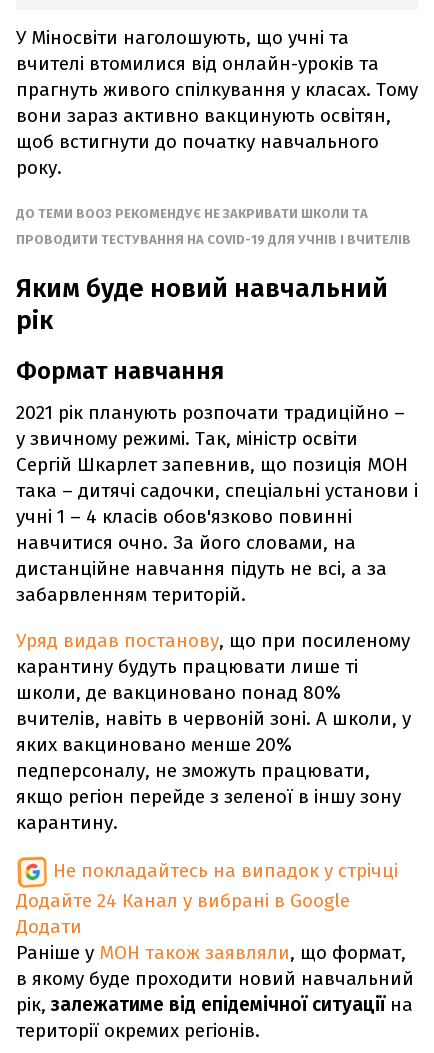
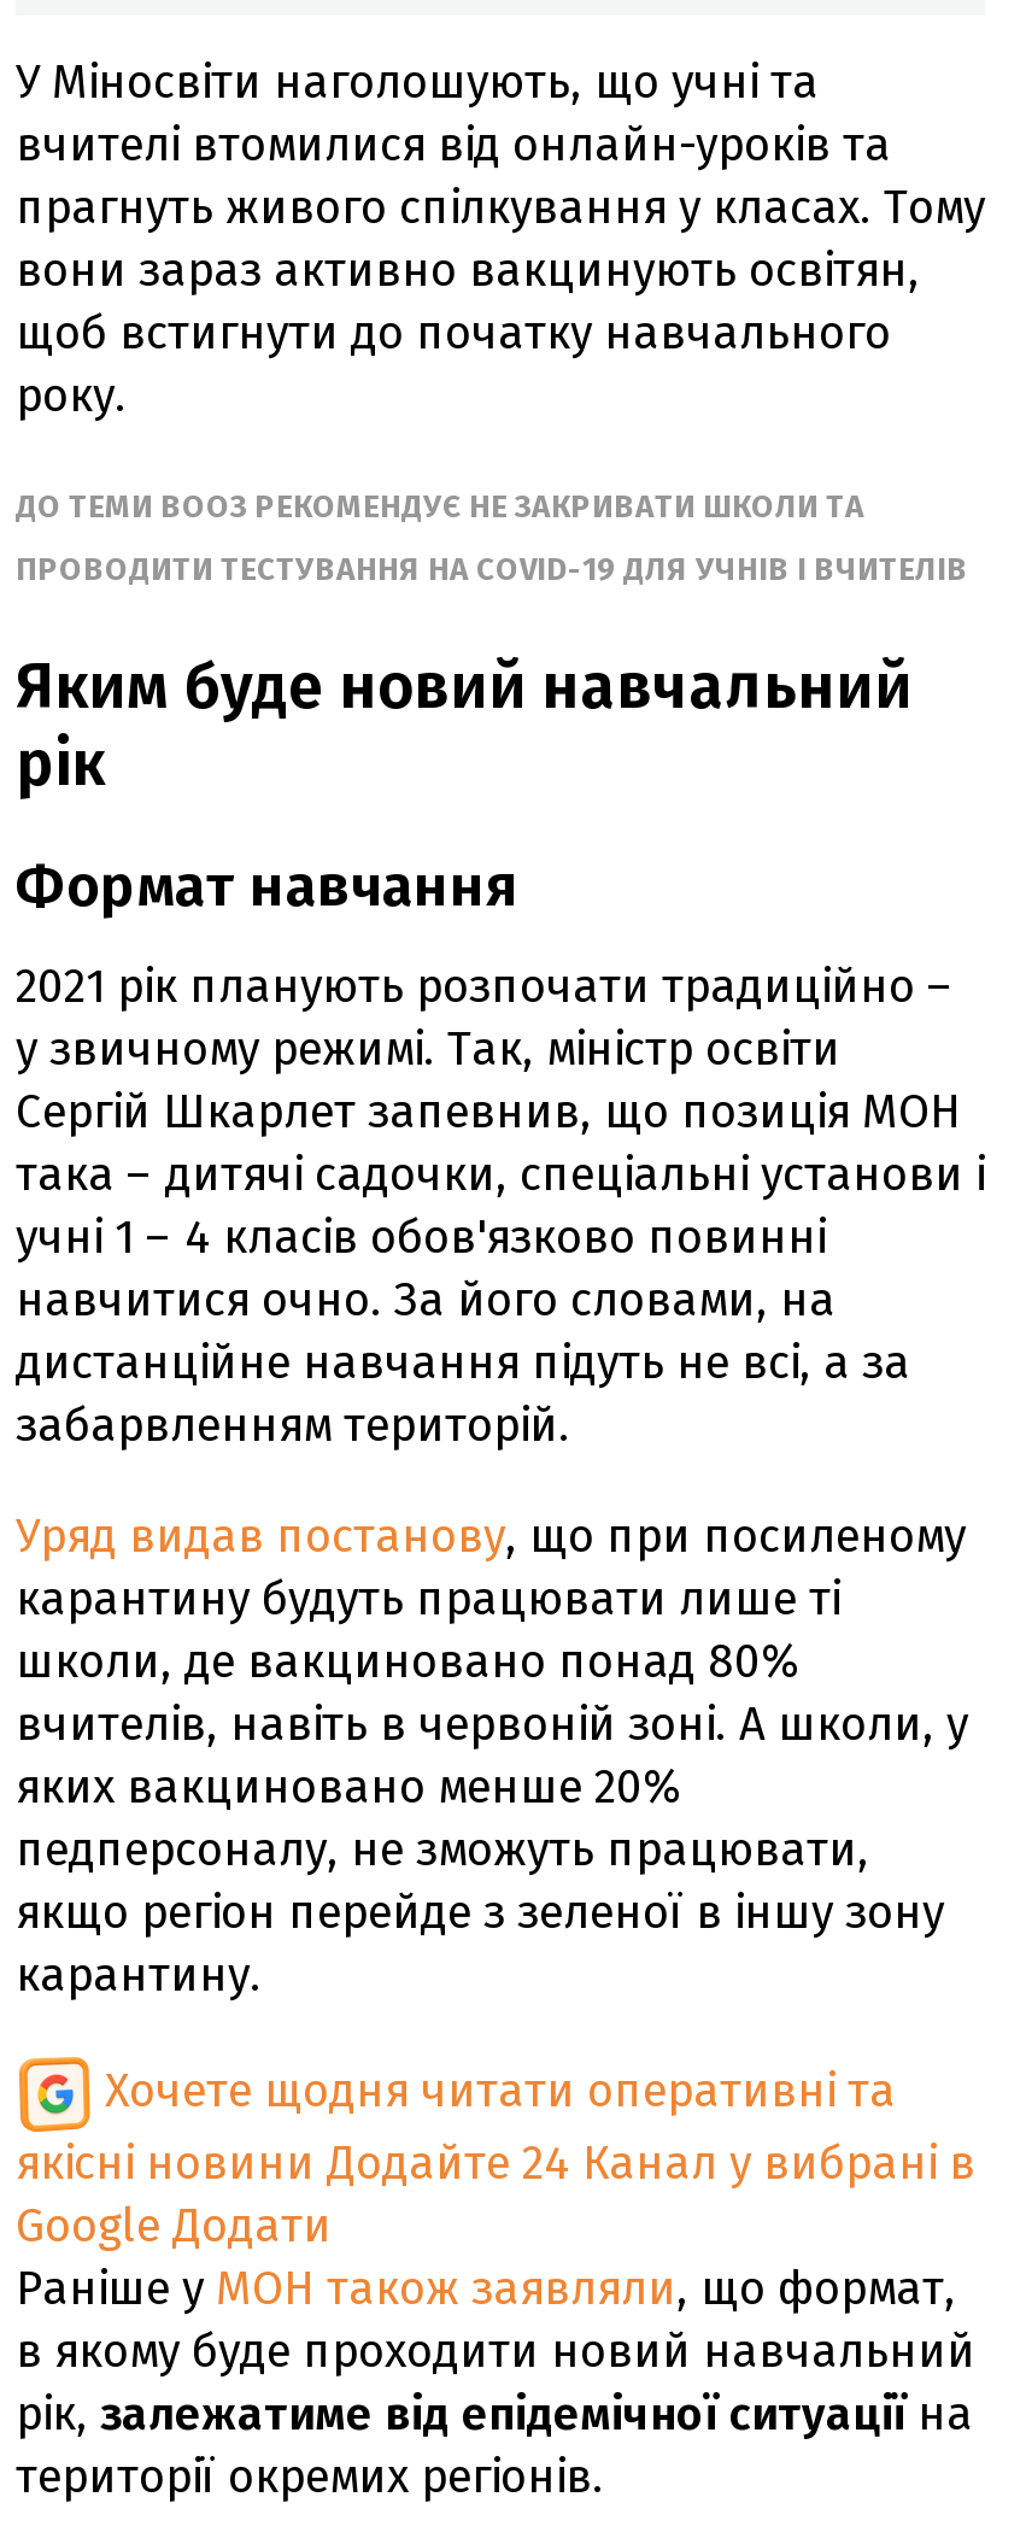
- Не покладайтесь на випадок у стрічці
- Додайте 24 Канал у вибрані в Google
- Додати
+ Хочете щодня читати оперативні та
+ якісні новини Додайте 24 Канал у вибрані в
+ Google Додати
